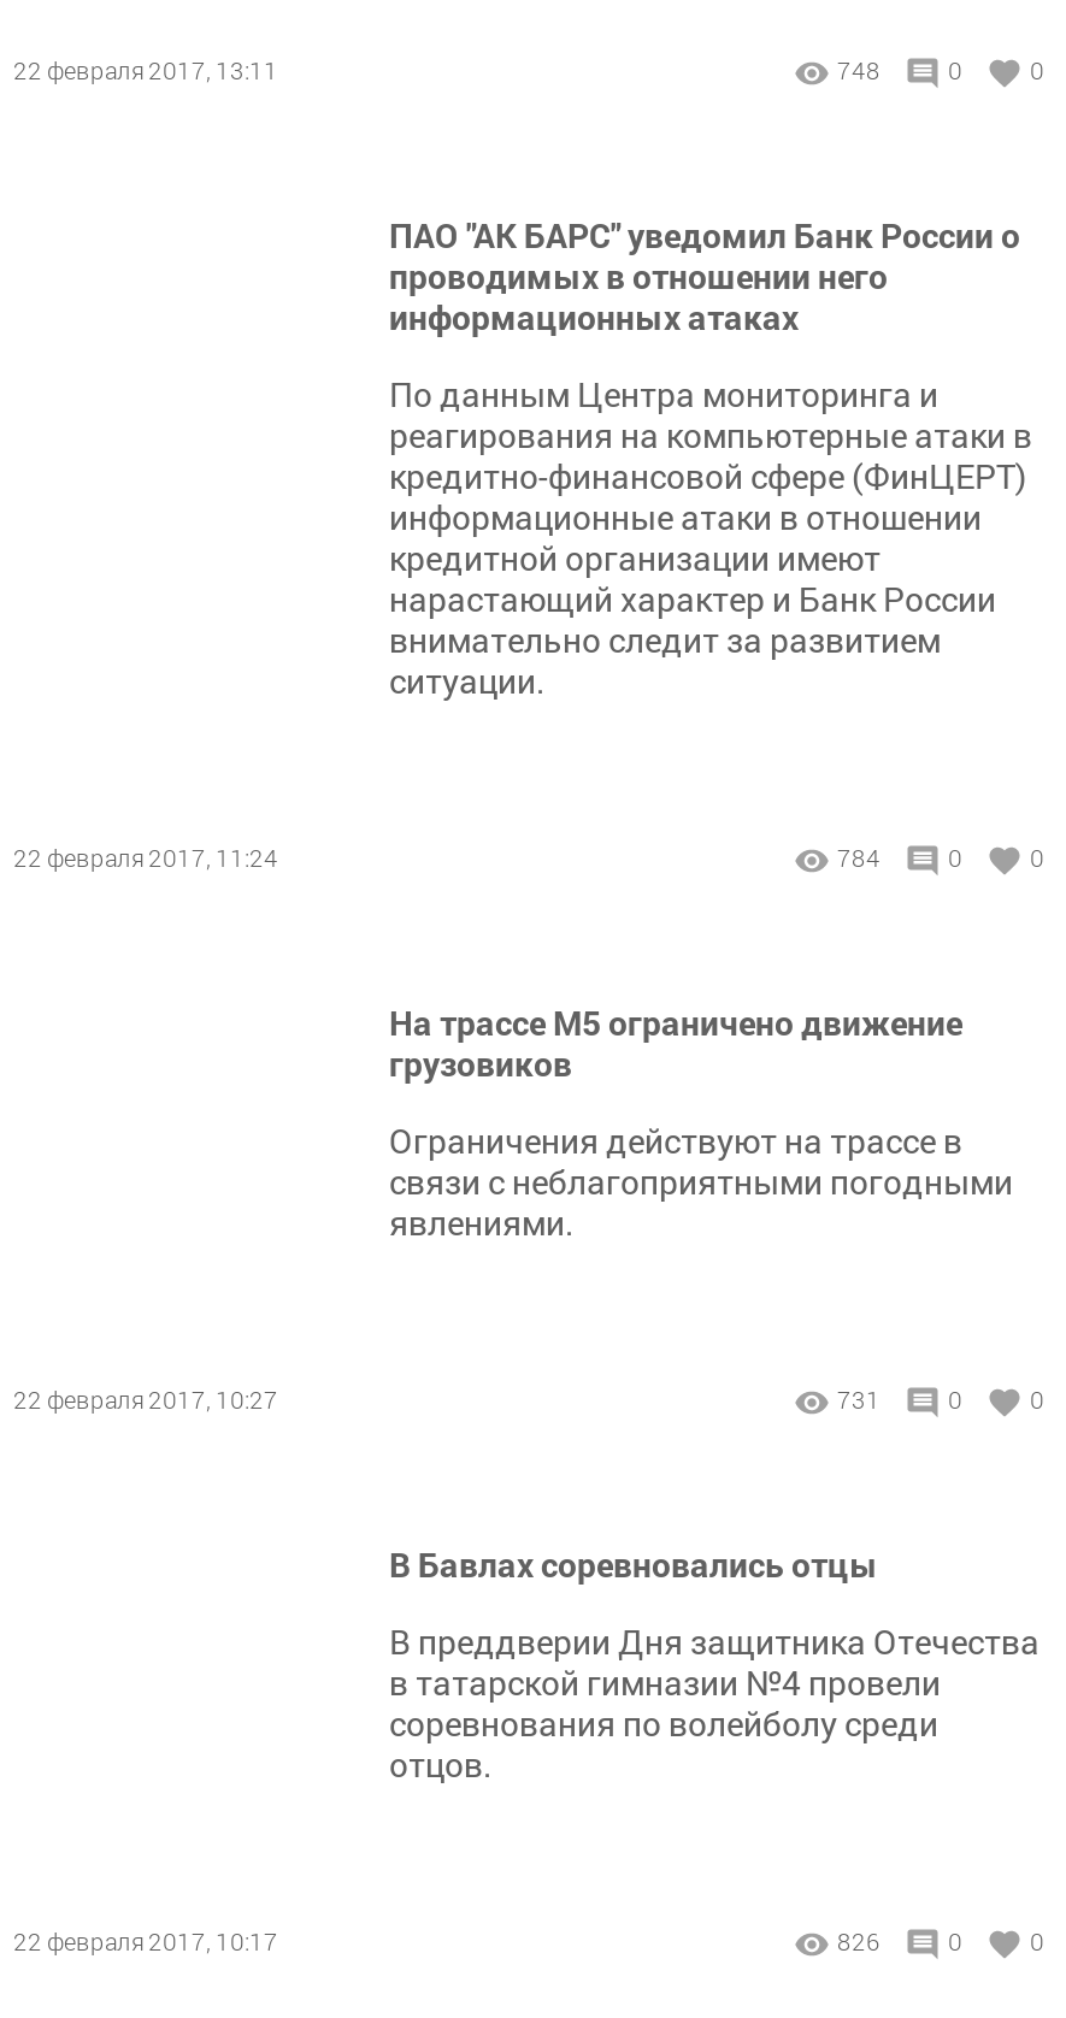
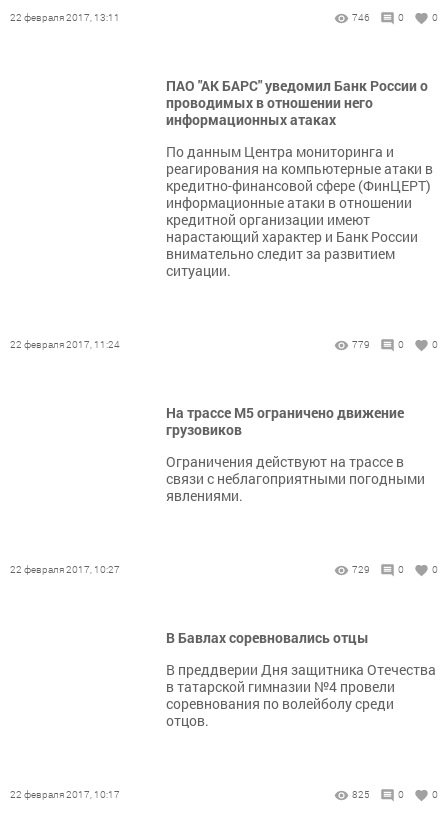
- 748
+ 746

- 784
+ 779

- 731
+ 729

- 826
+ 825
